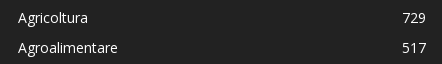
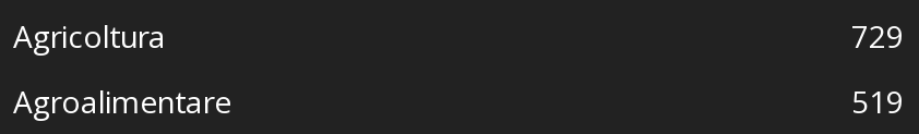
- 517
+ 519
